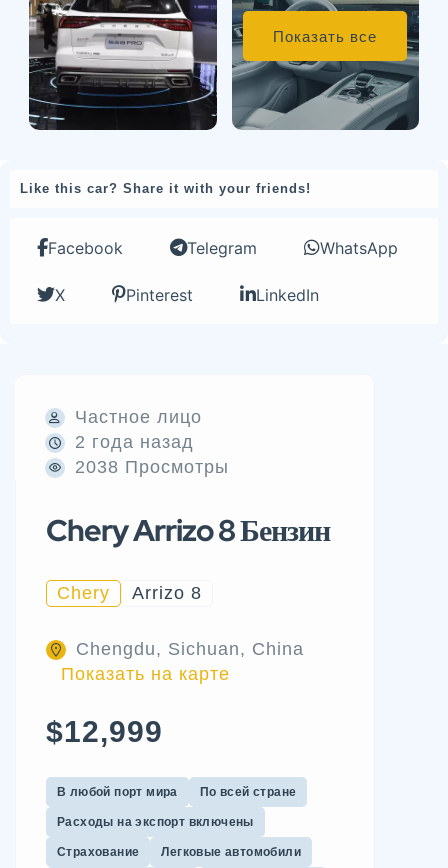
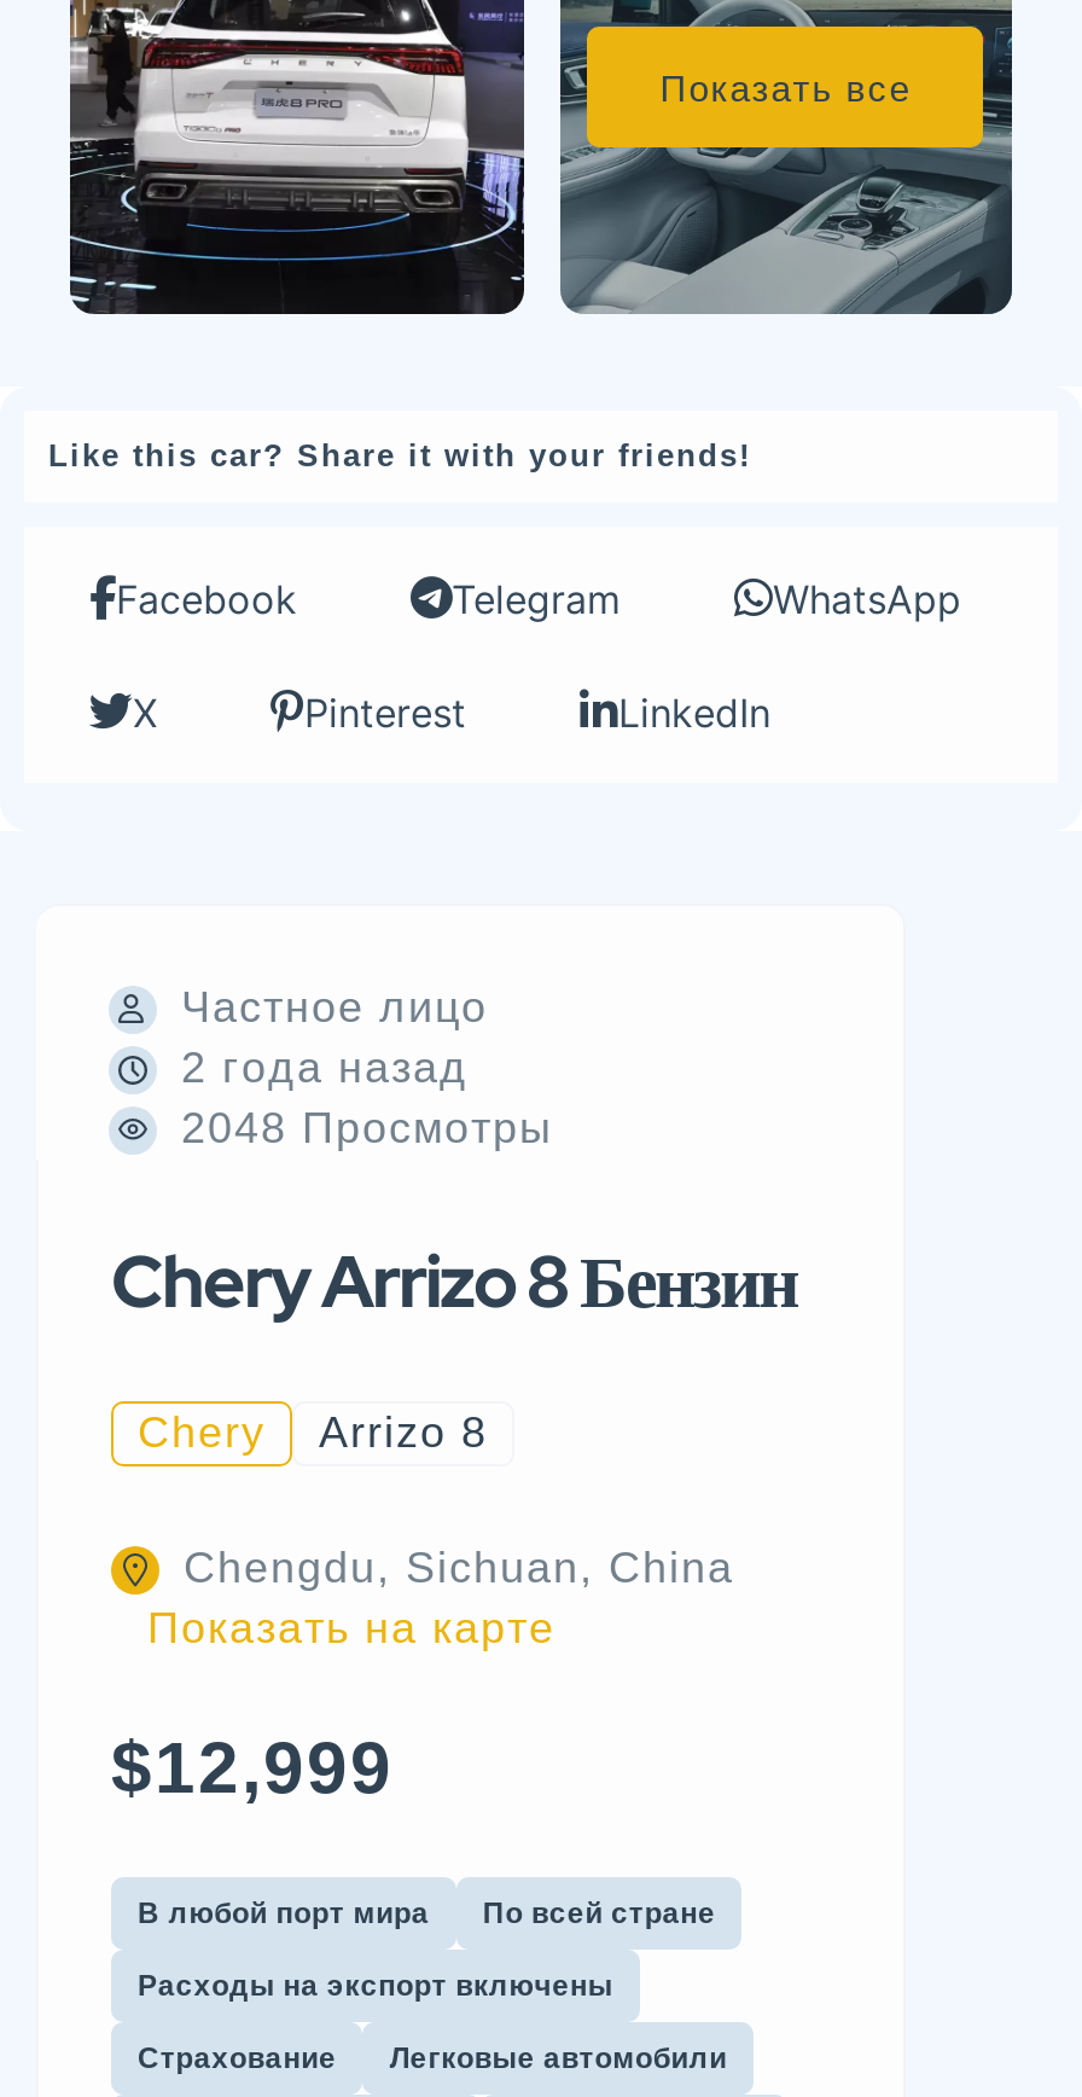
- 2038 Просмотры
+ 2048 Просмотры
